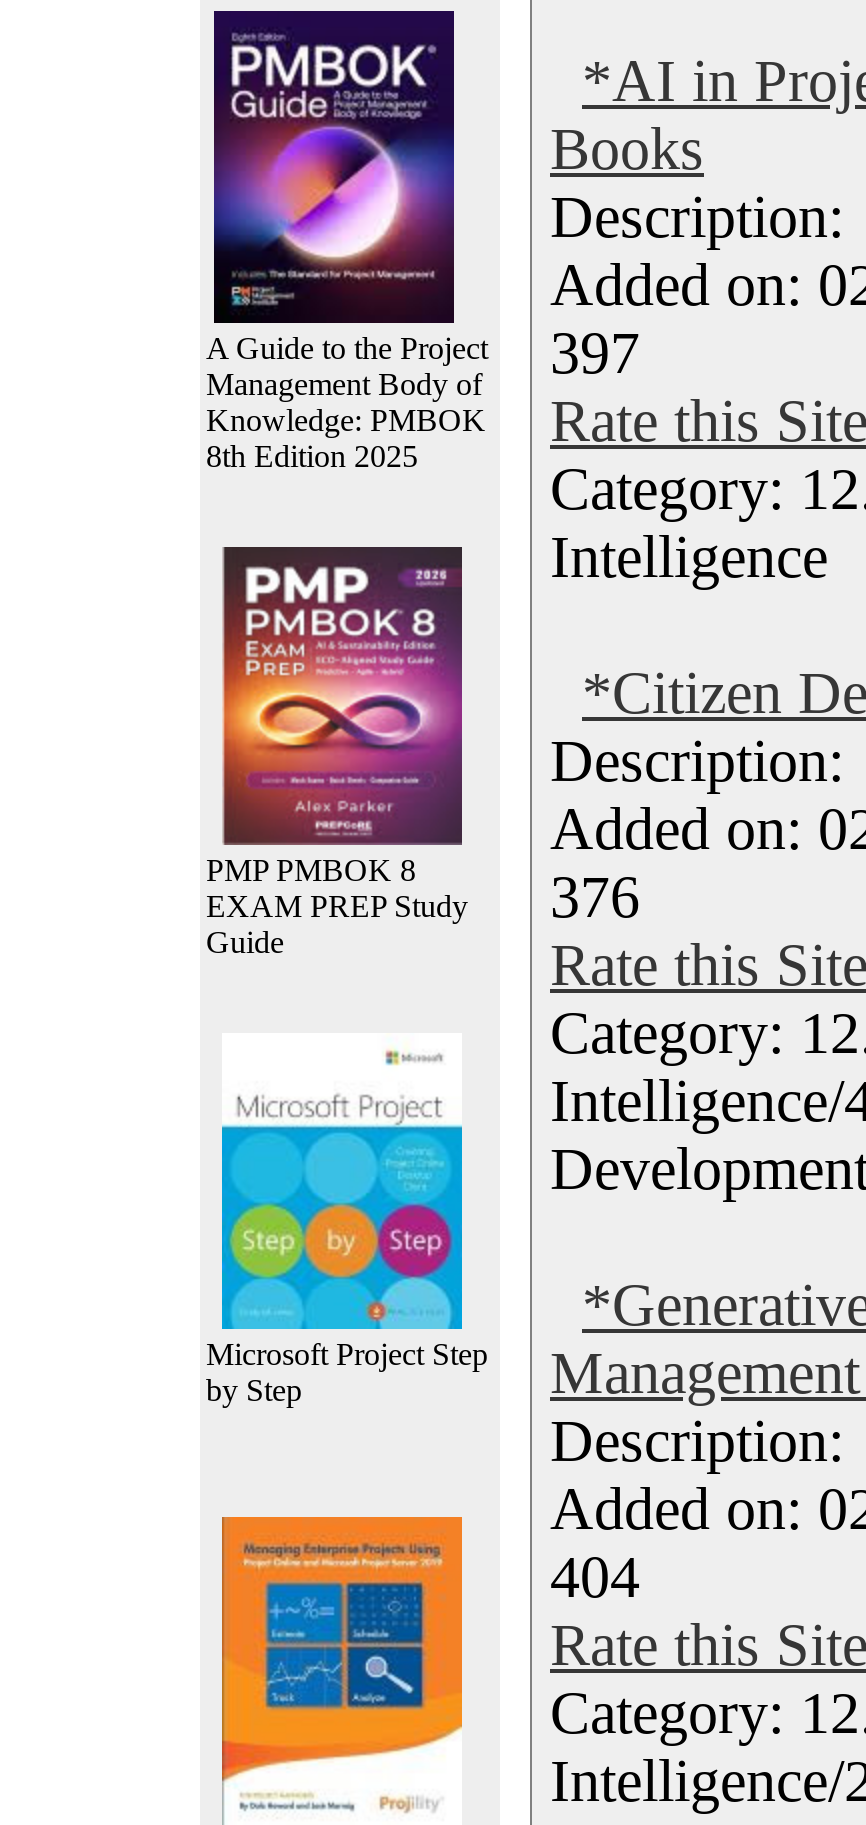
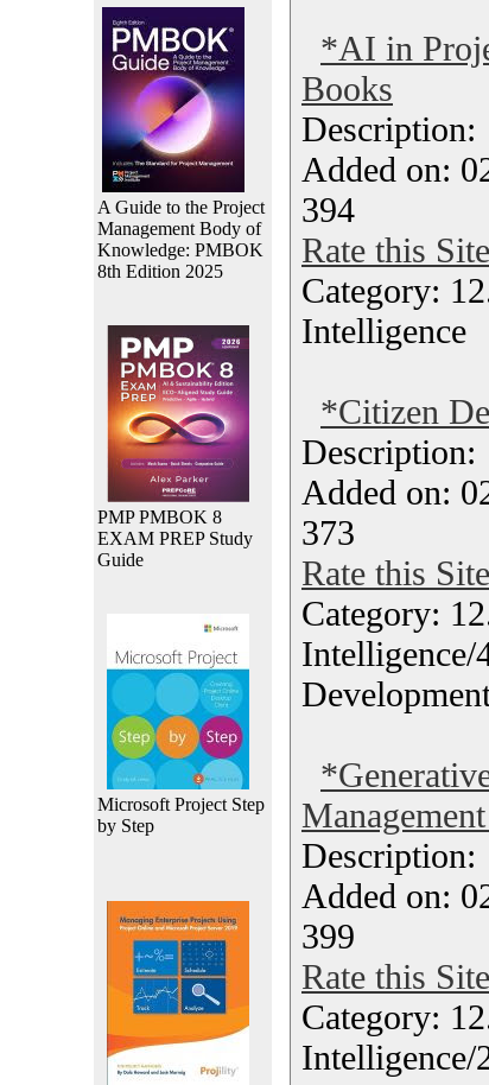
- A Guide to the Project Management Body of 397
+ A Guide to the Project Management Body of 394

- 376
+ 373

- 404
+ 399
